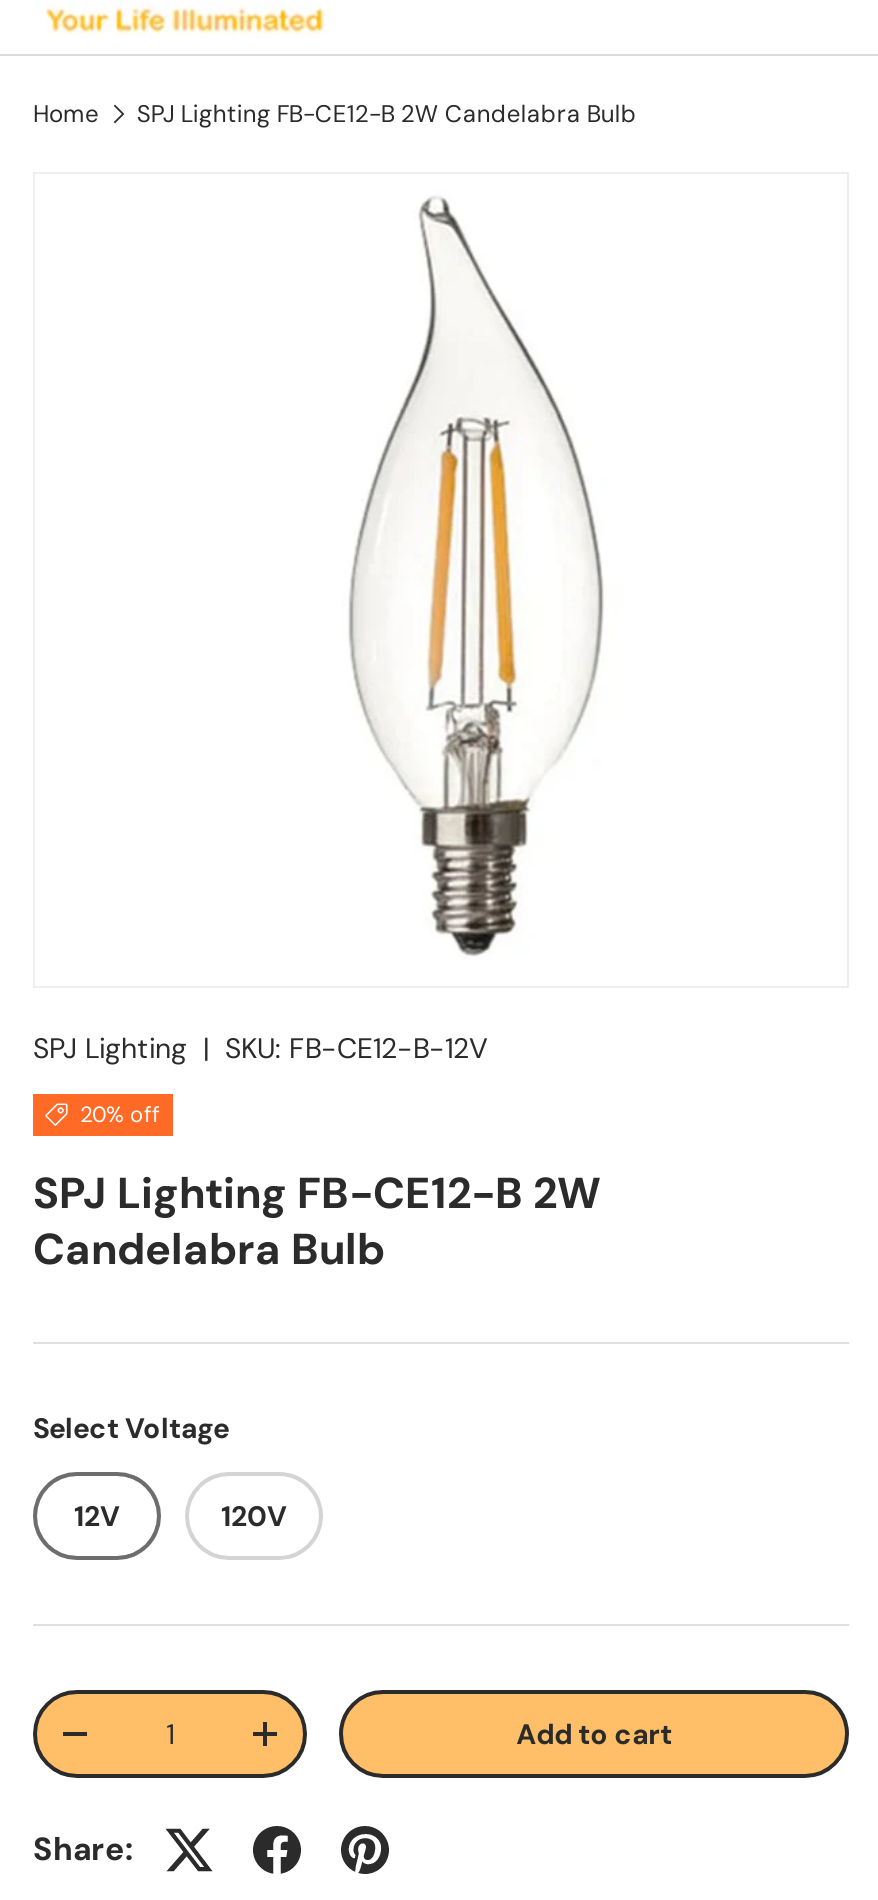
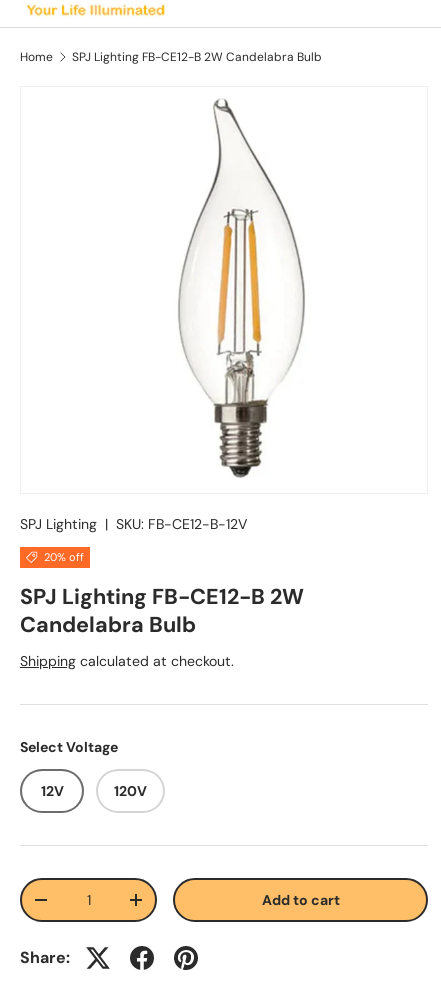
+ Shipping calculated at checkout.
